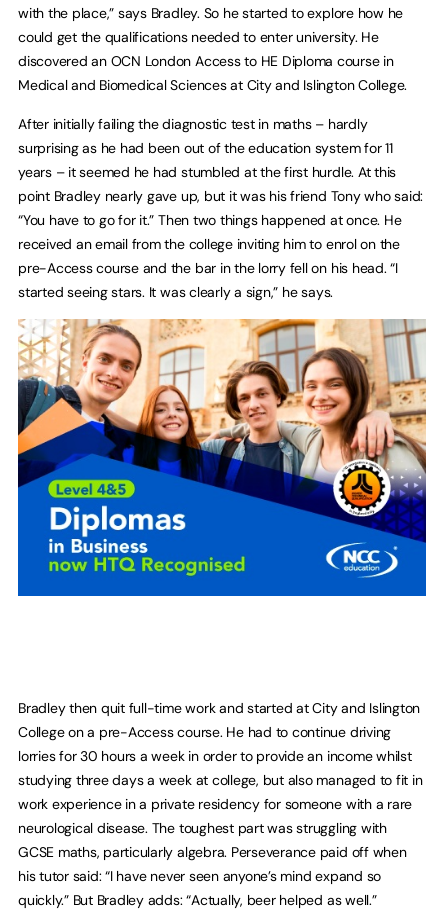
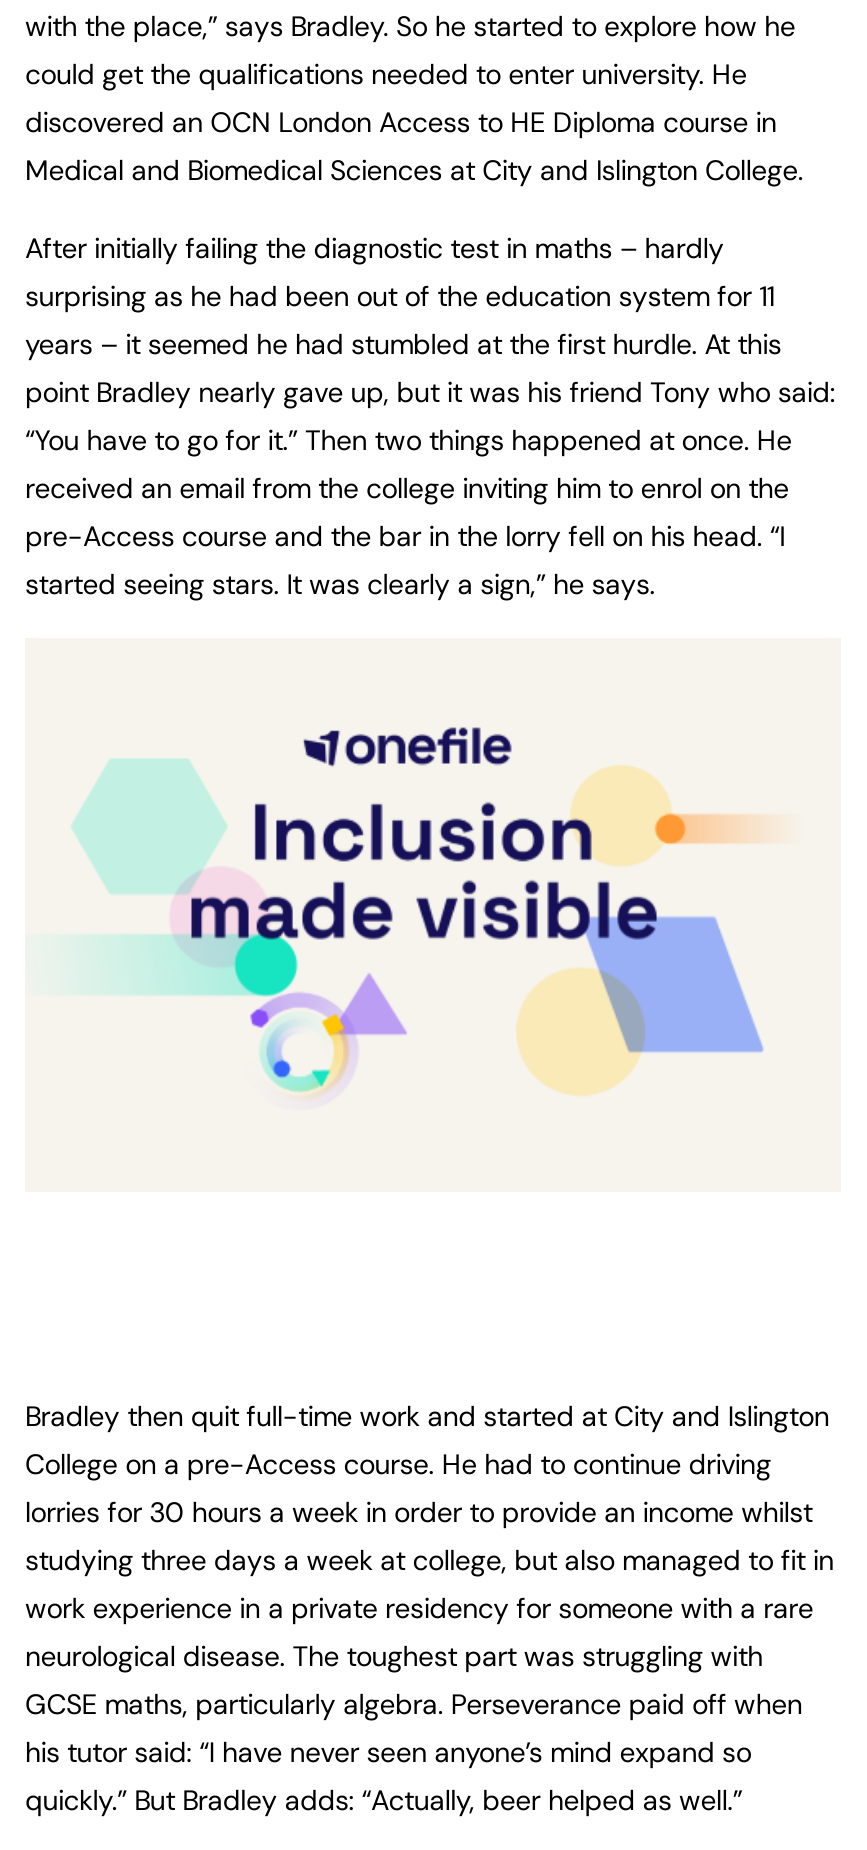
- [image]
+ [image]
